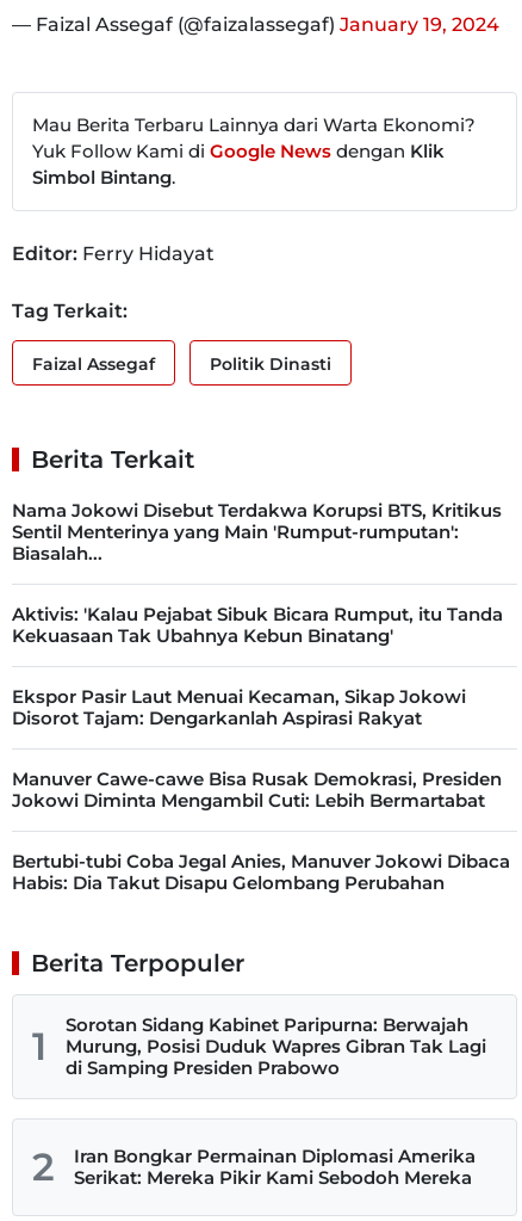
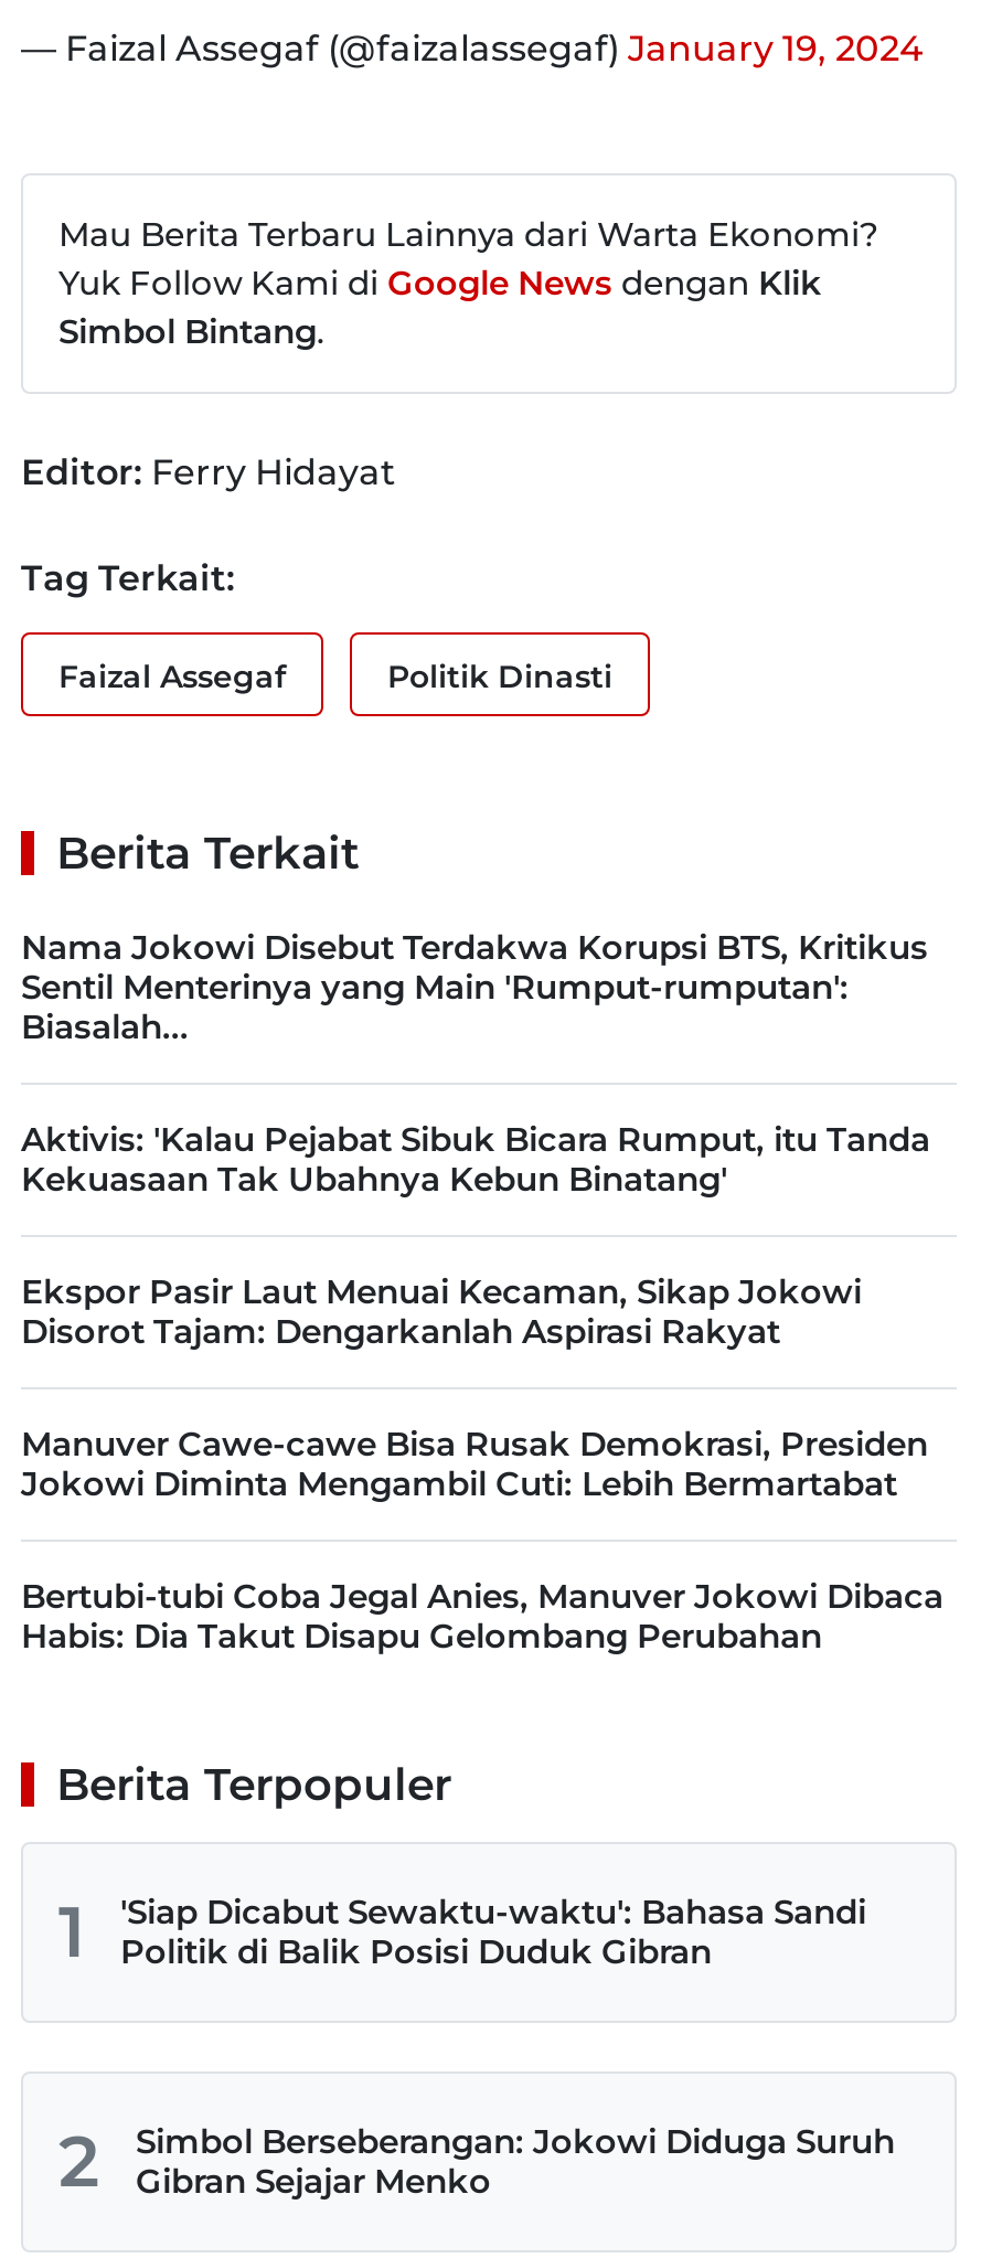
- Sorotan Sidang Kabinet Paripurna: Berwajah
- Murung, Posisi Duduk Wapres Gibran Tak Lagi
- di Samping Presiden Prabowo
+ 'Siap Dicabut Sewaktu-waktu': Bahasa Sandi
+ Politik di Balik Posisi Duduk Gibran

- Iran Bongkar Permainan Diplomasi Amerika
- Serikat: Mereka Pikir Kami Sebodoh Mereka
+ Simbol Berseberangan: Jokowi Diduga Suruh
+ Gibran Sejajar Menko
